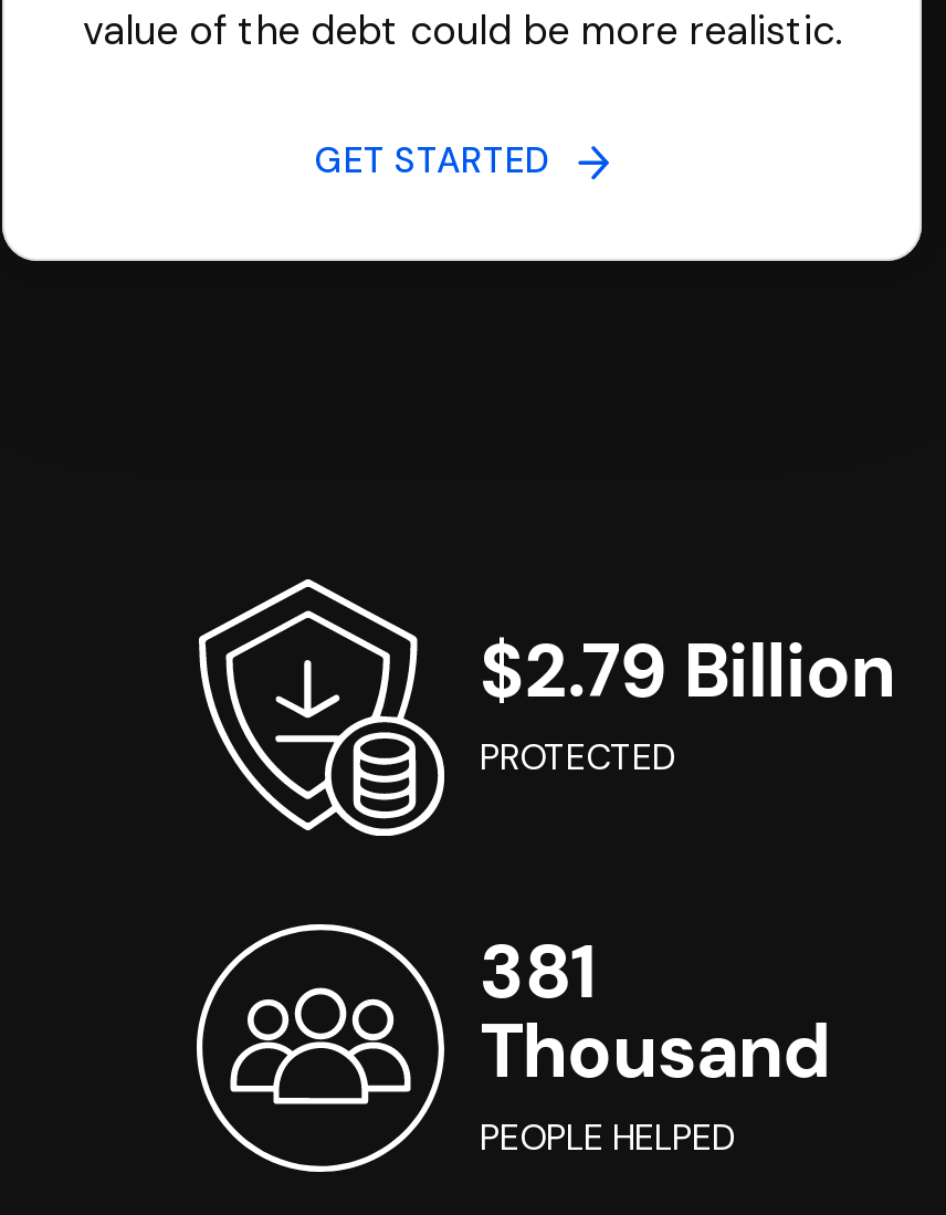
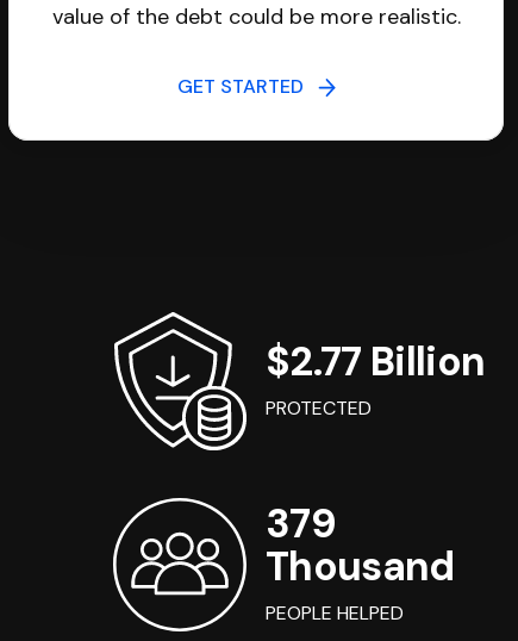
- $2.79 Billion
+ $2.77 Billion

- 381
+ 379
